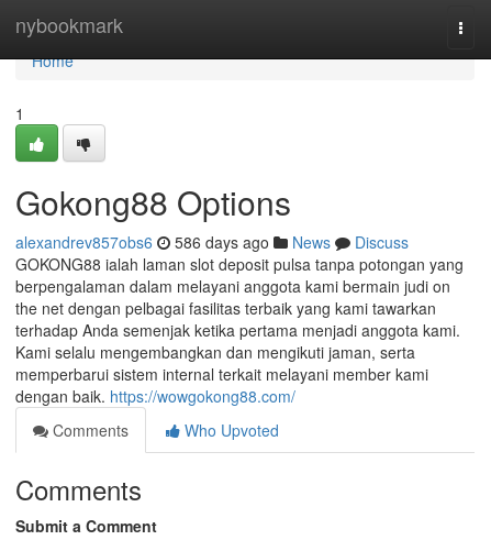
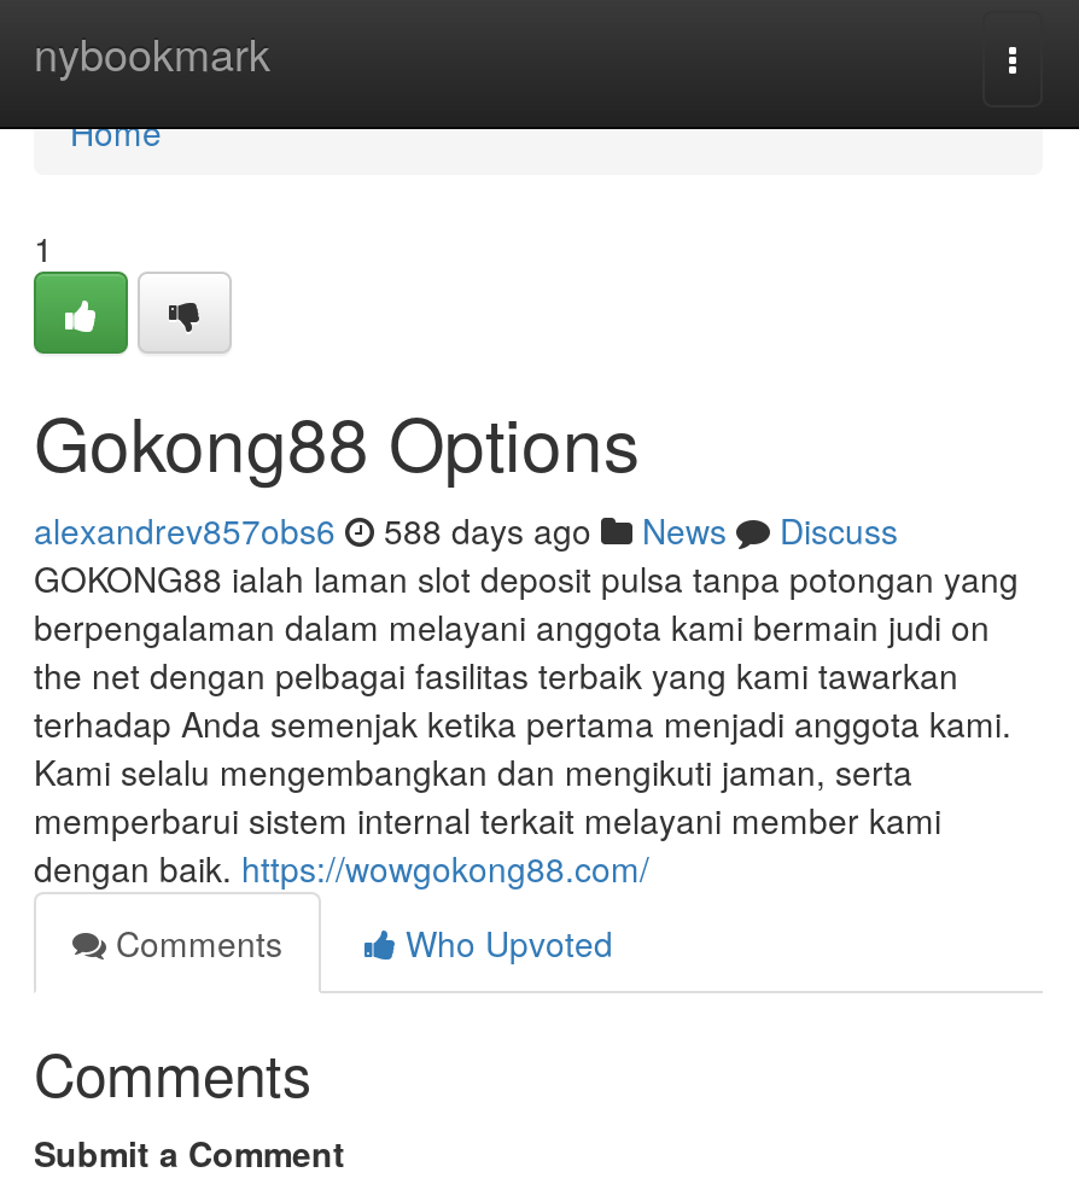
- alexandrev857obs6 586 days ago News Discuss
+ alexandrev857obs6 588 days ago News Discuss
